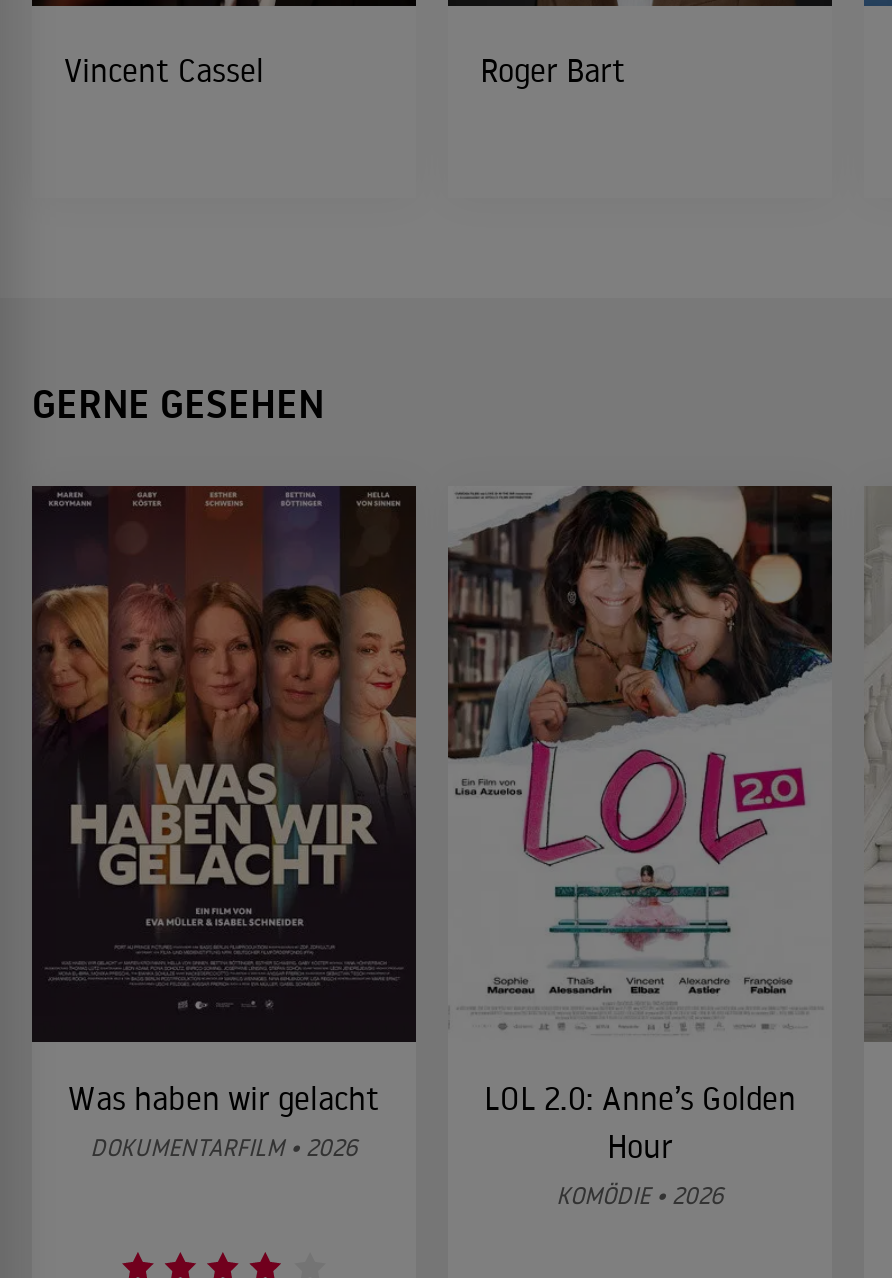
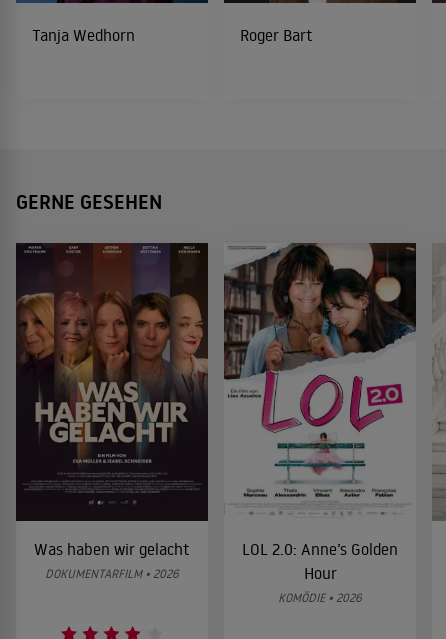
- Vincent Cassel
+ Tanja Wedhorn
